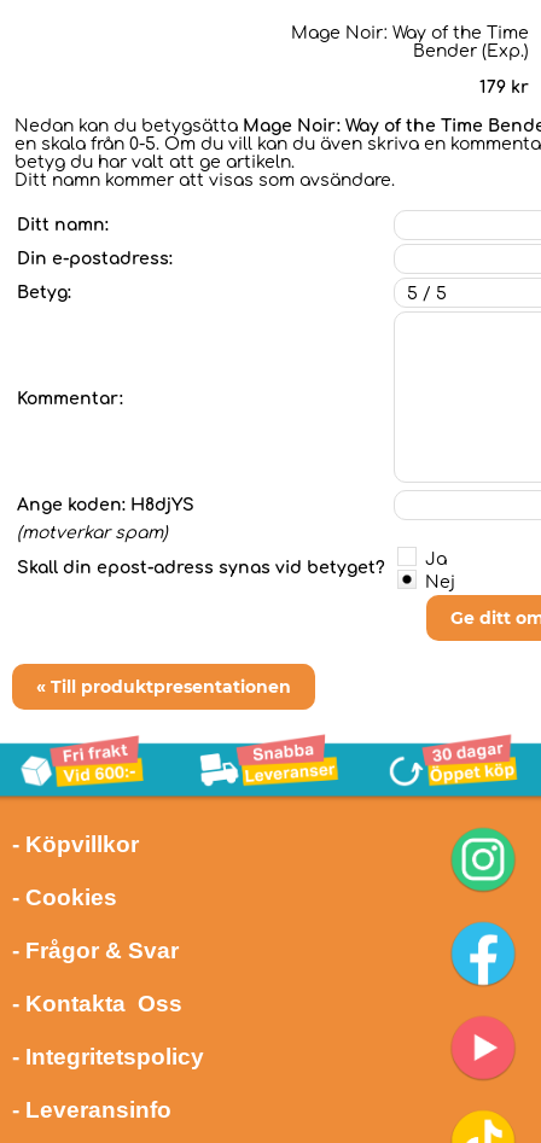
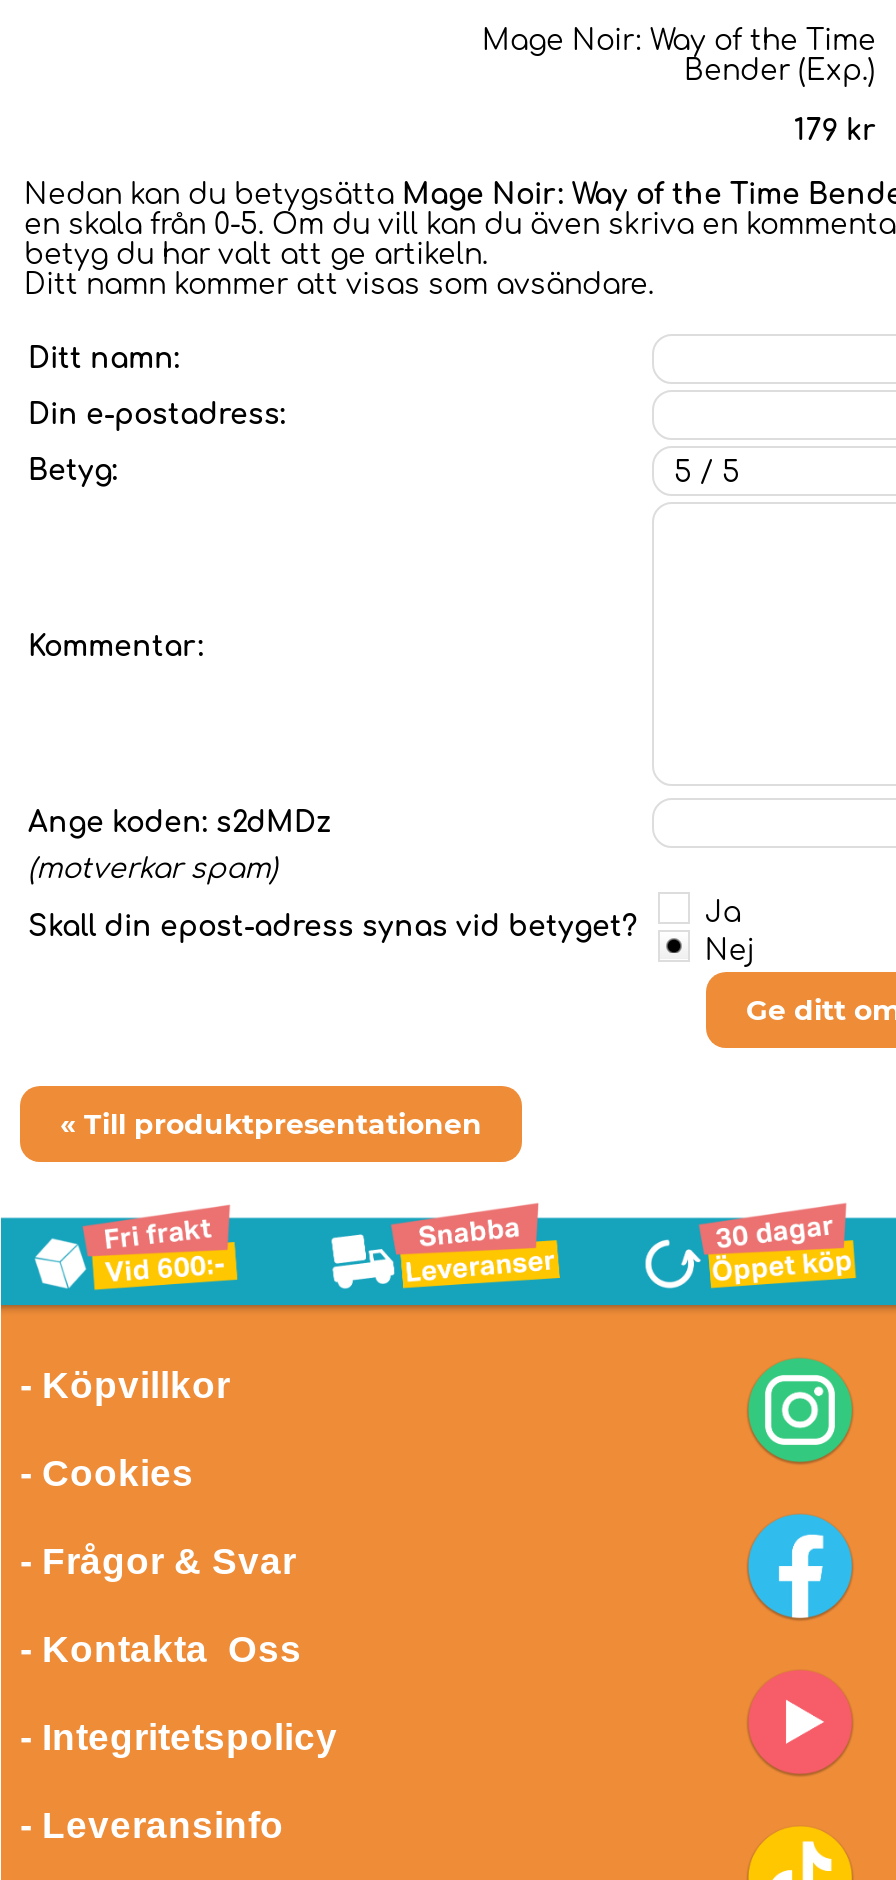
- Ange koden: H8djYS
+ Ange koden: s2dMDz
